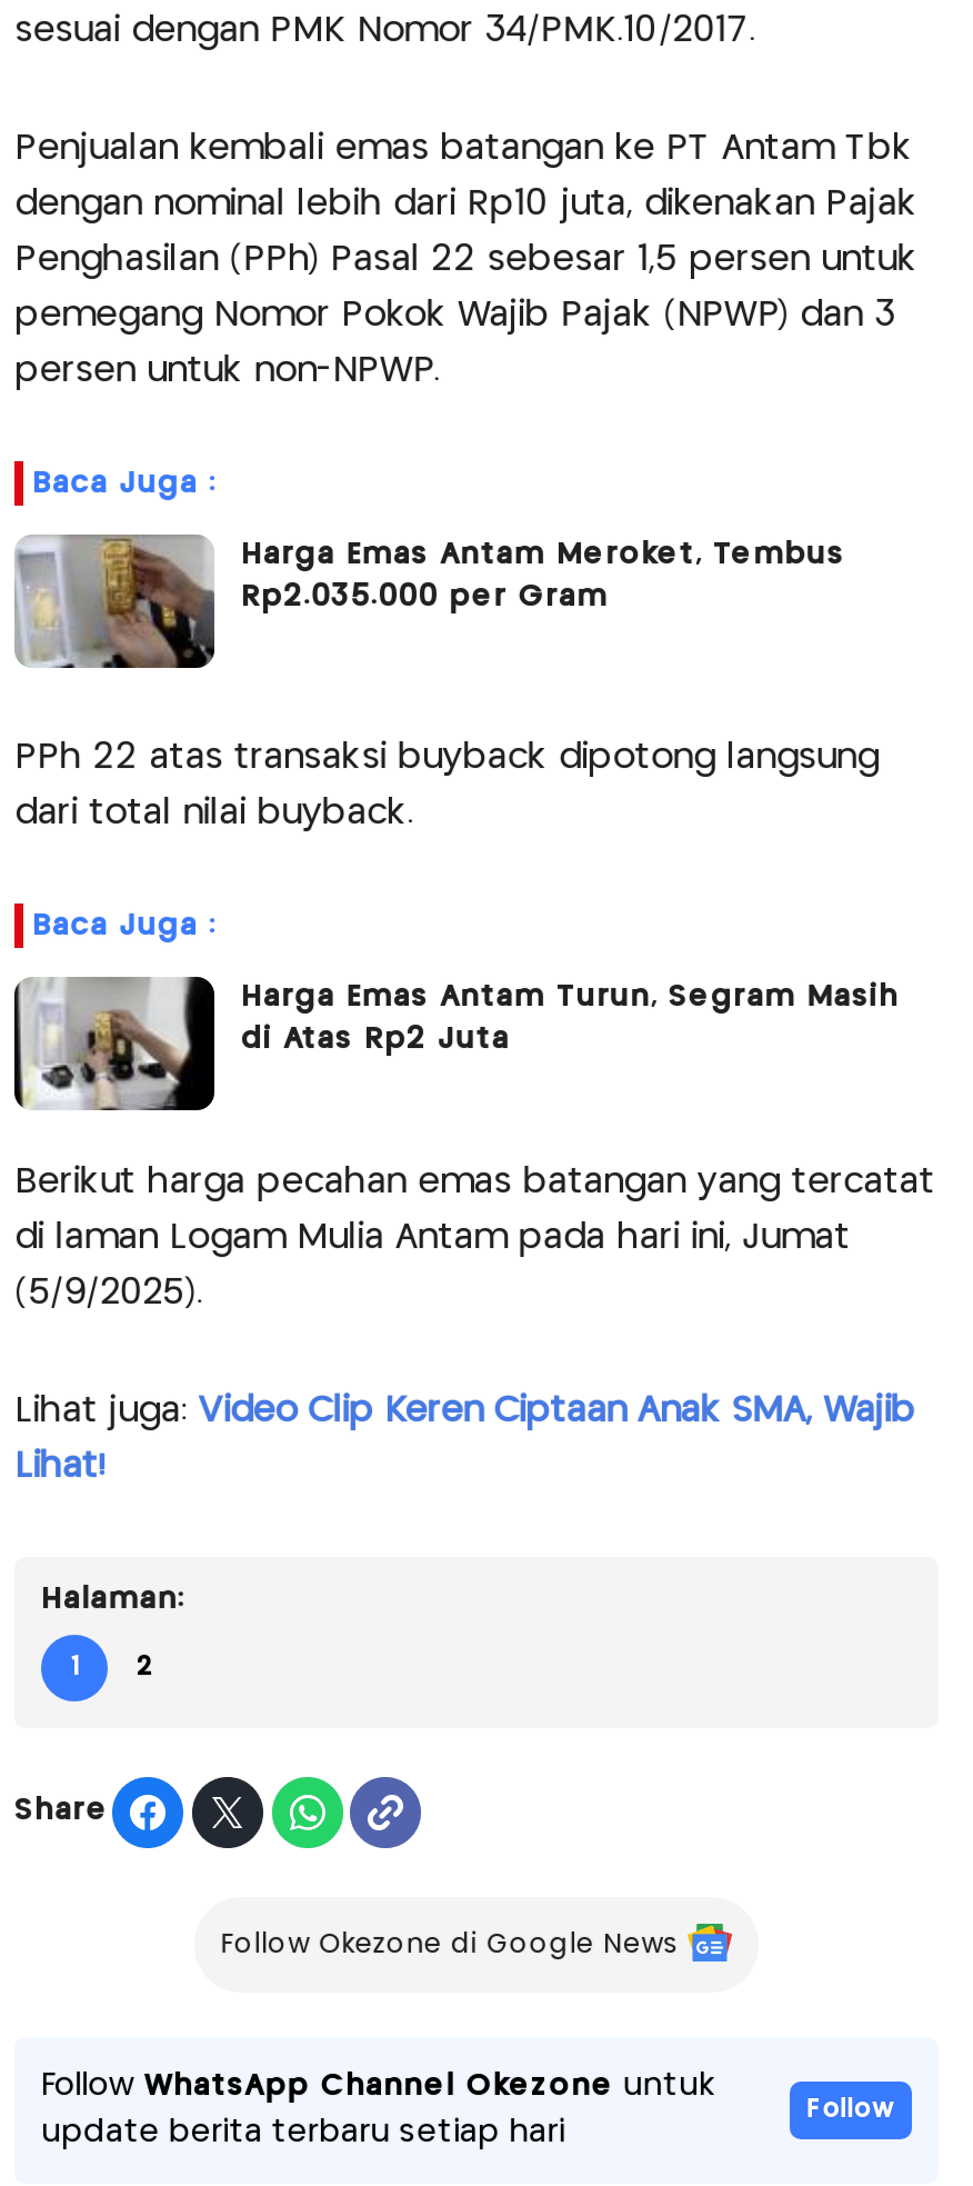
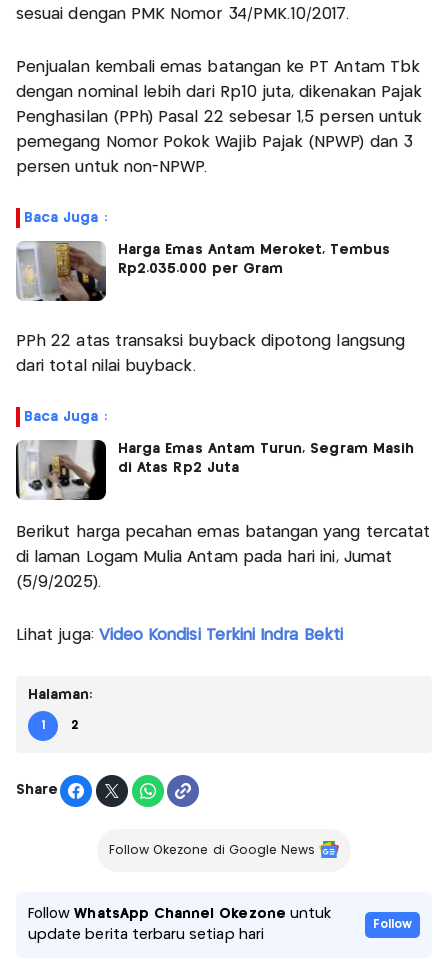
- Lihat juga: Video Clip Keren Ciptaan Anak SMA, Wajib
- Lihat!
+ Lihat juga: Video Kondisi Terkini Indra Bekti
